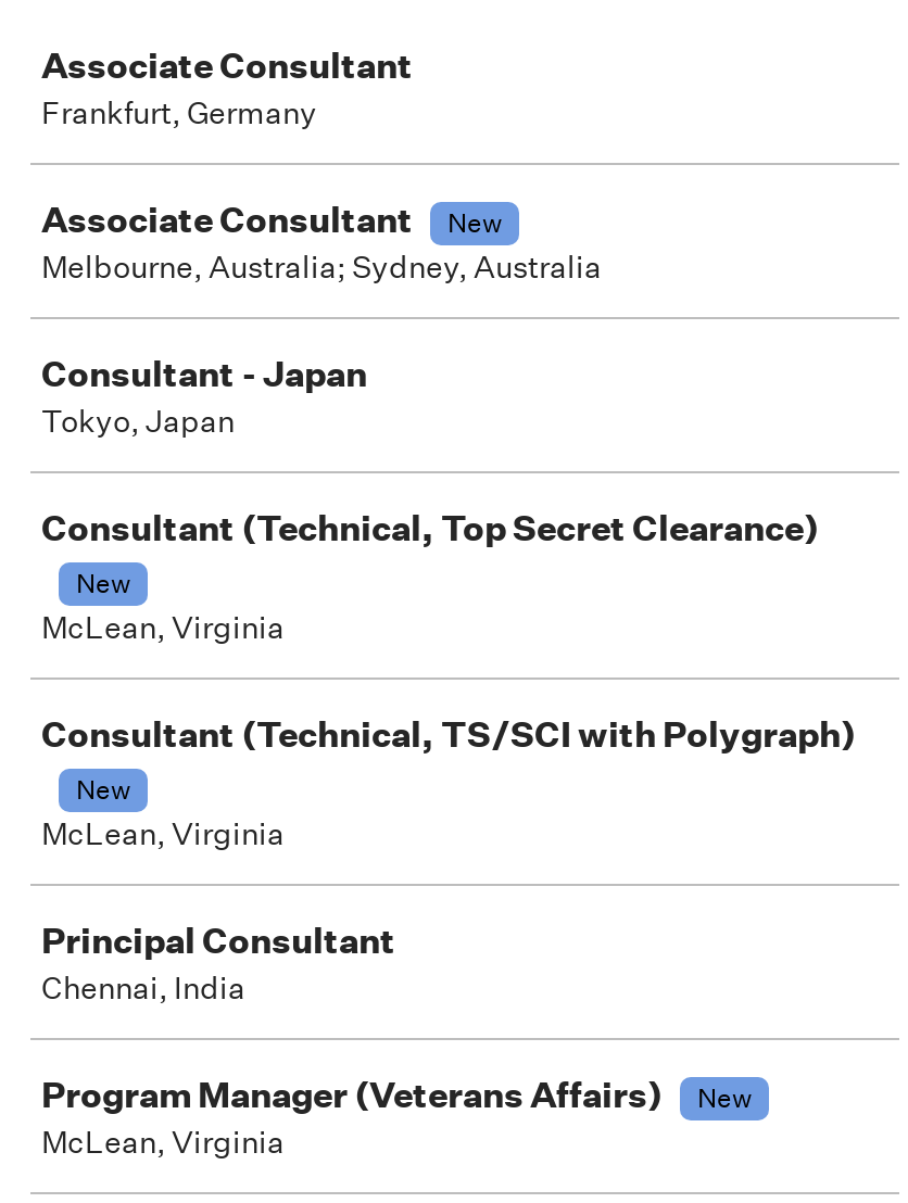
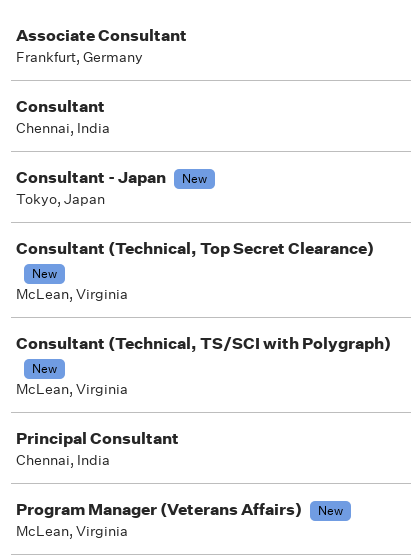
- Associate Consultant
- New
- Melbourne, Australia; Sydney, Australia
+ Consultant
+ Chennai, India

+ New
